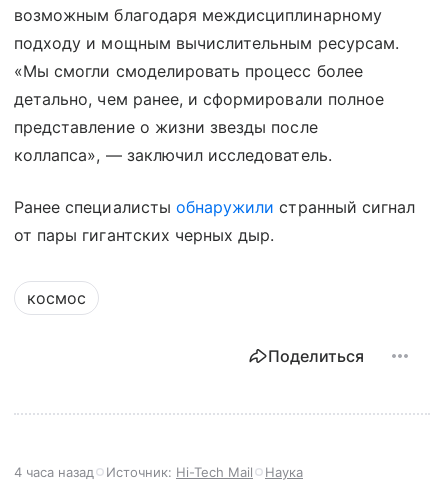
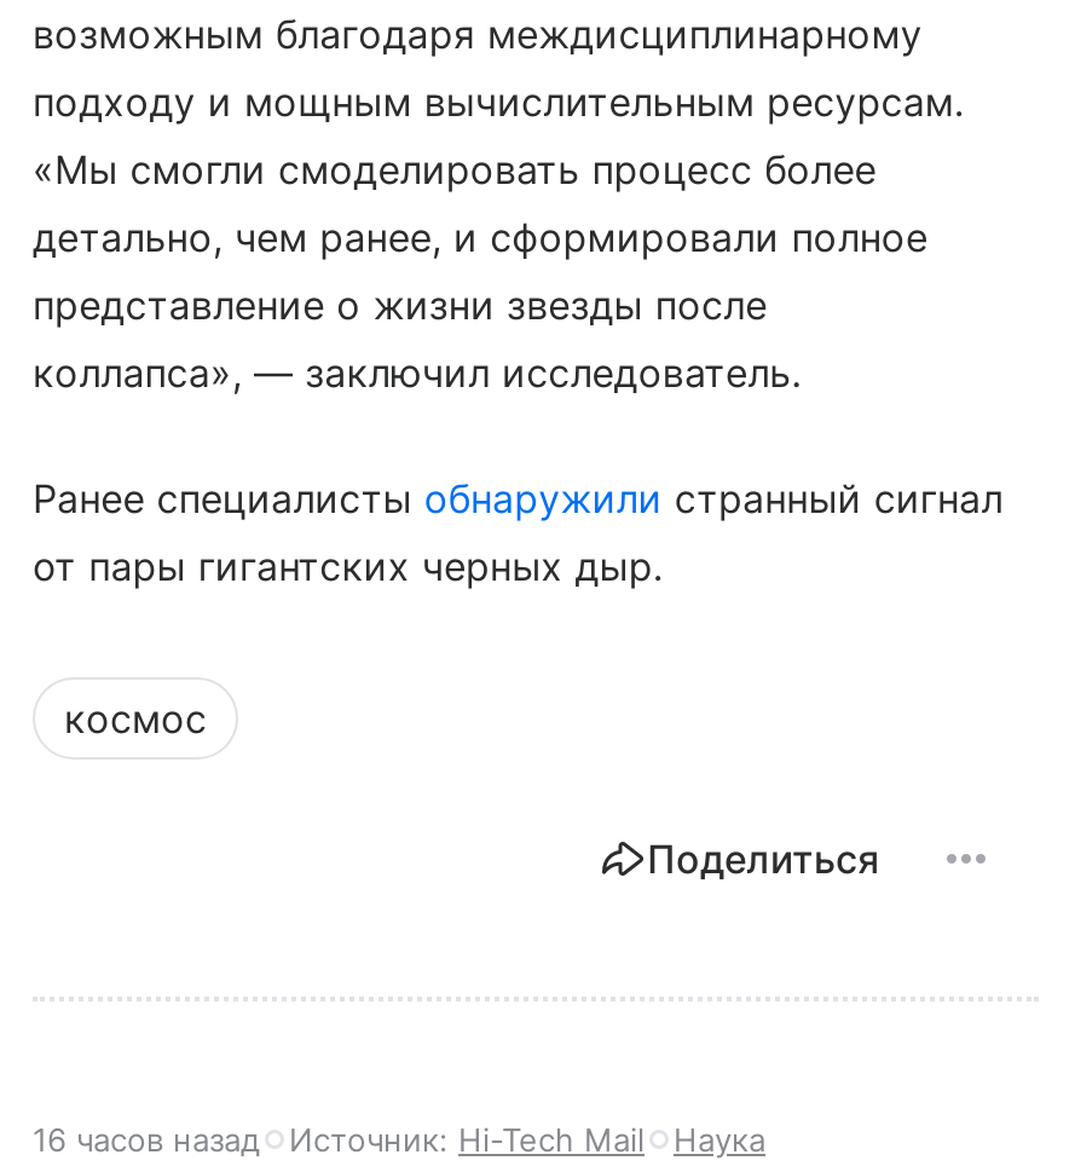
- 4 часа назад Источник: Hi-Tech Mail Наука
+ 16 часов назад Источник: Hi-Tech Mail Наука
